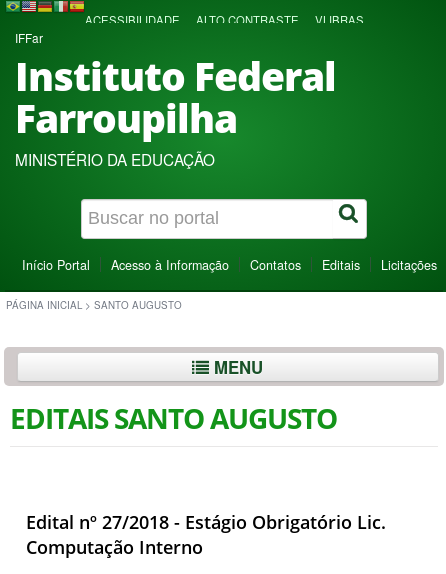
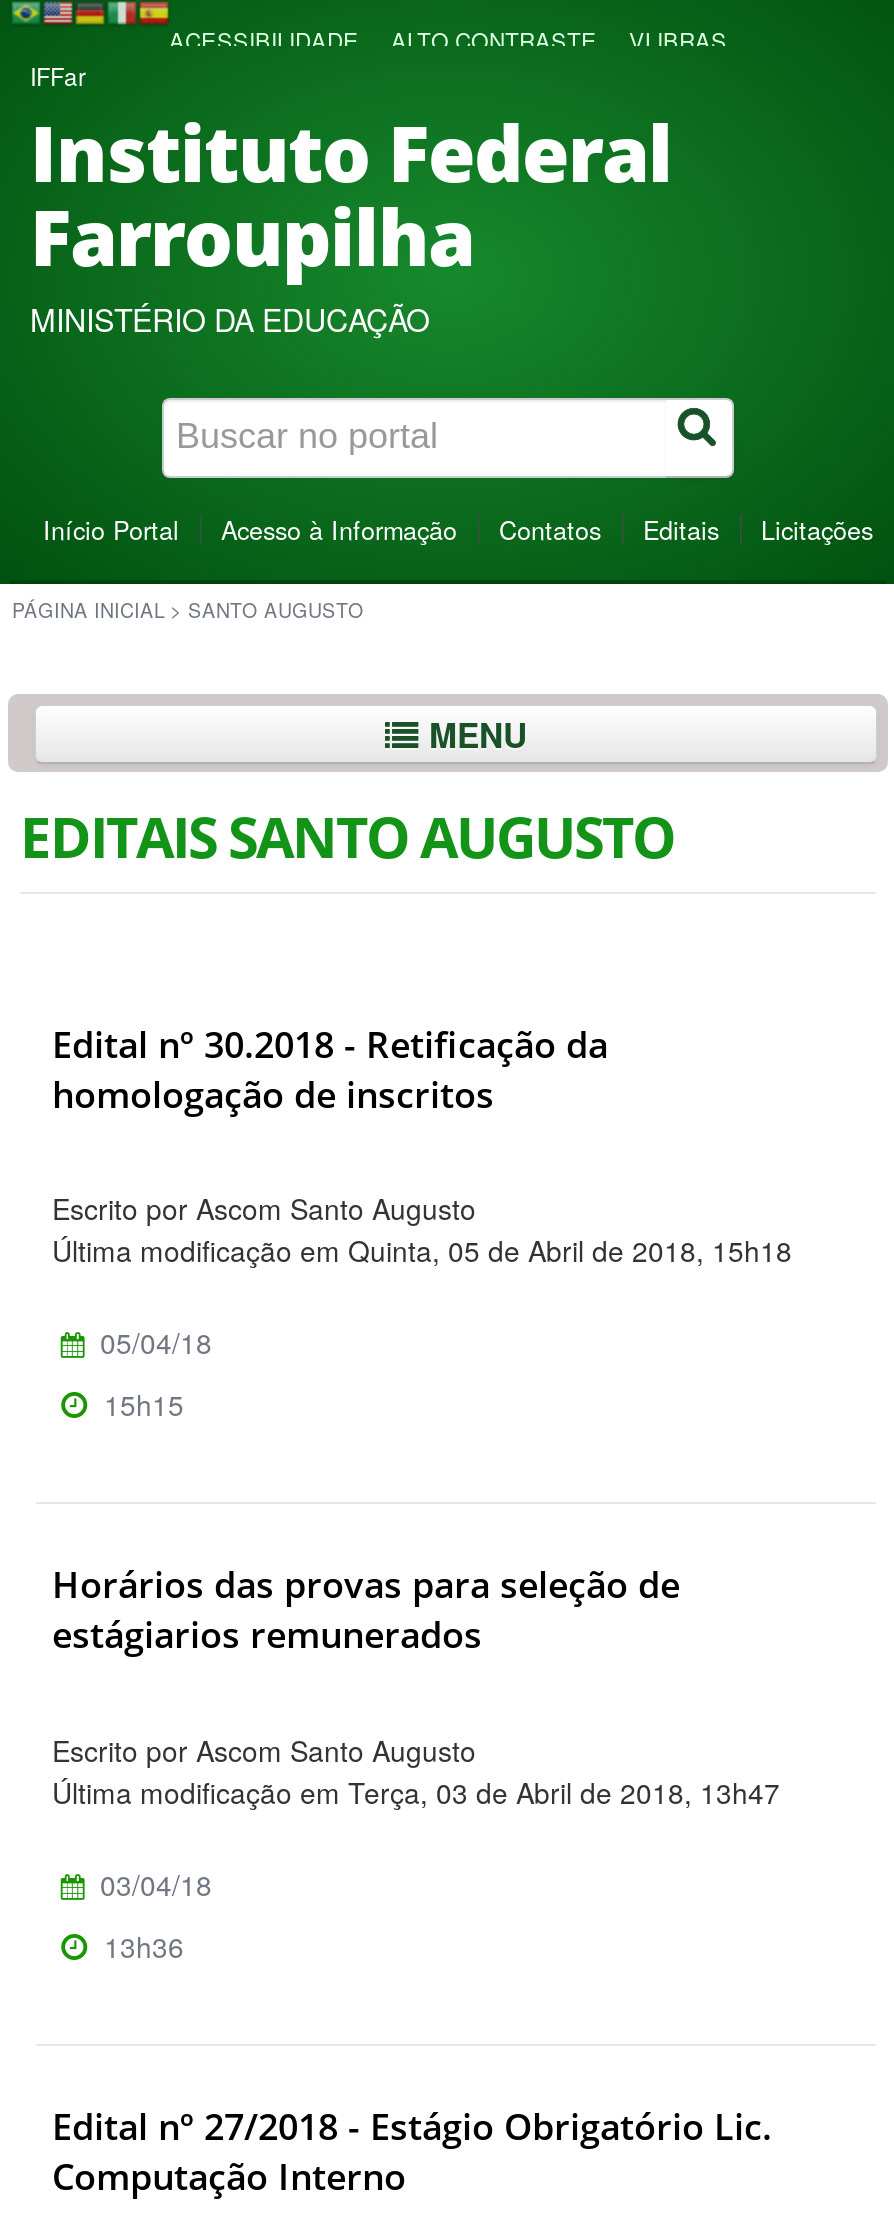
+ Edital nº 30.2018 - Retificação da
+ homologação de inscritos
+ Escrito por Ascom Santo Augusto
+ Última modificação em Quinta, 05 de Abril de 2018, 15h18
+ 05/04/18
+ 15h15

+ Horários das provas para seleção de
+ estágiarios remunerados
+ Escrito por Ascom Santo Augusto
+ Última modificação em Terça, 03 de Abril de 2018, 13h47
+ 03/04/18
+ 13h36
